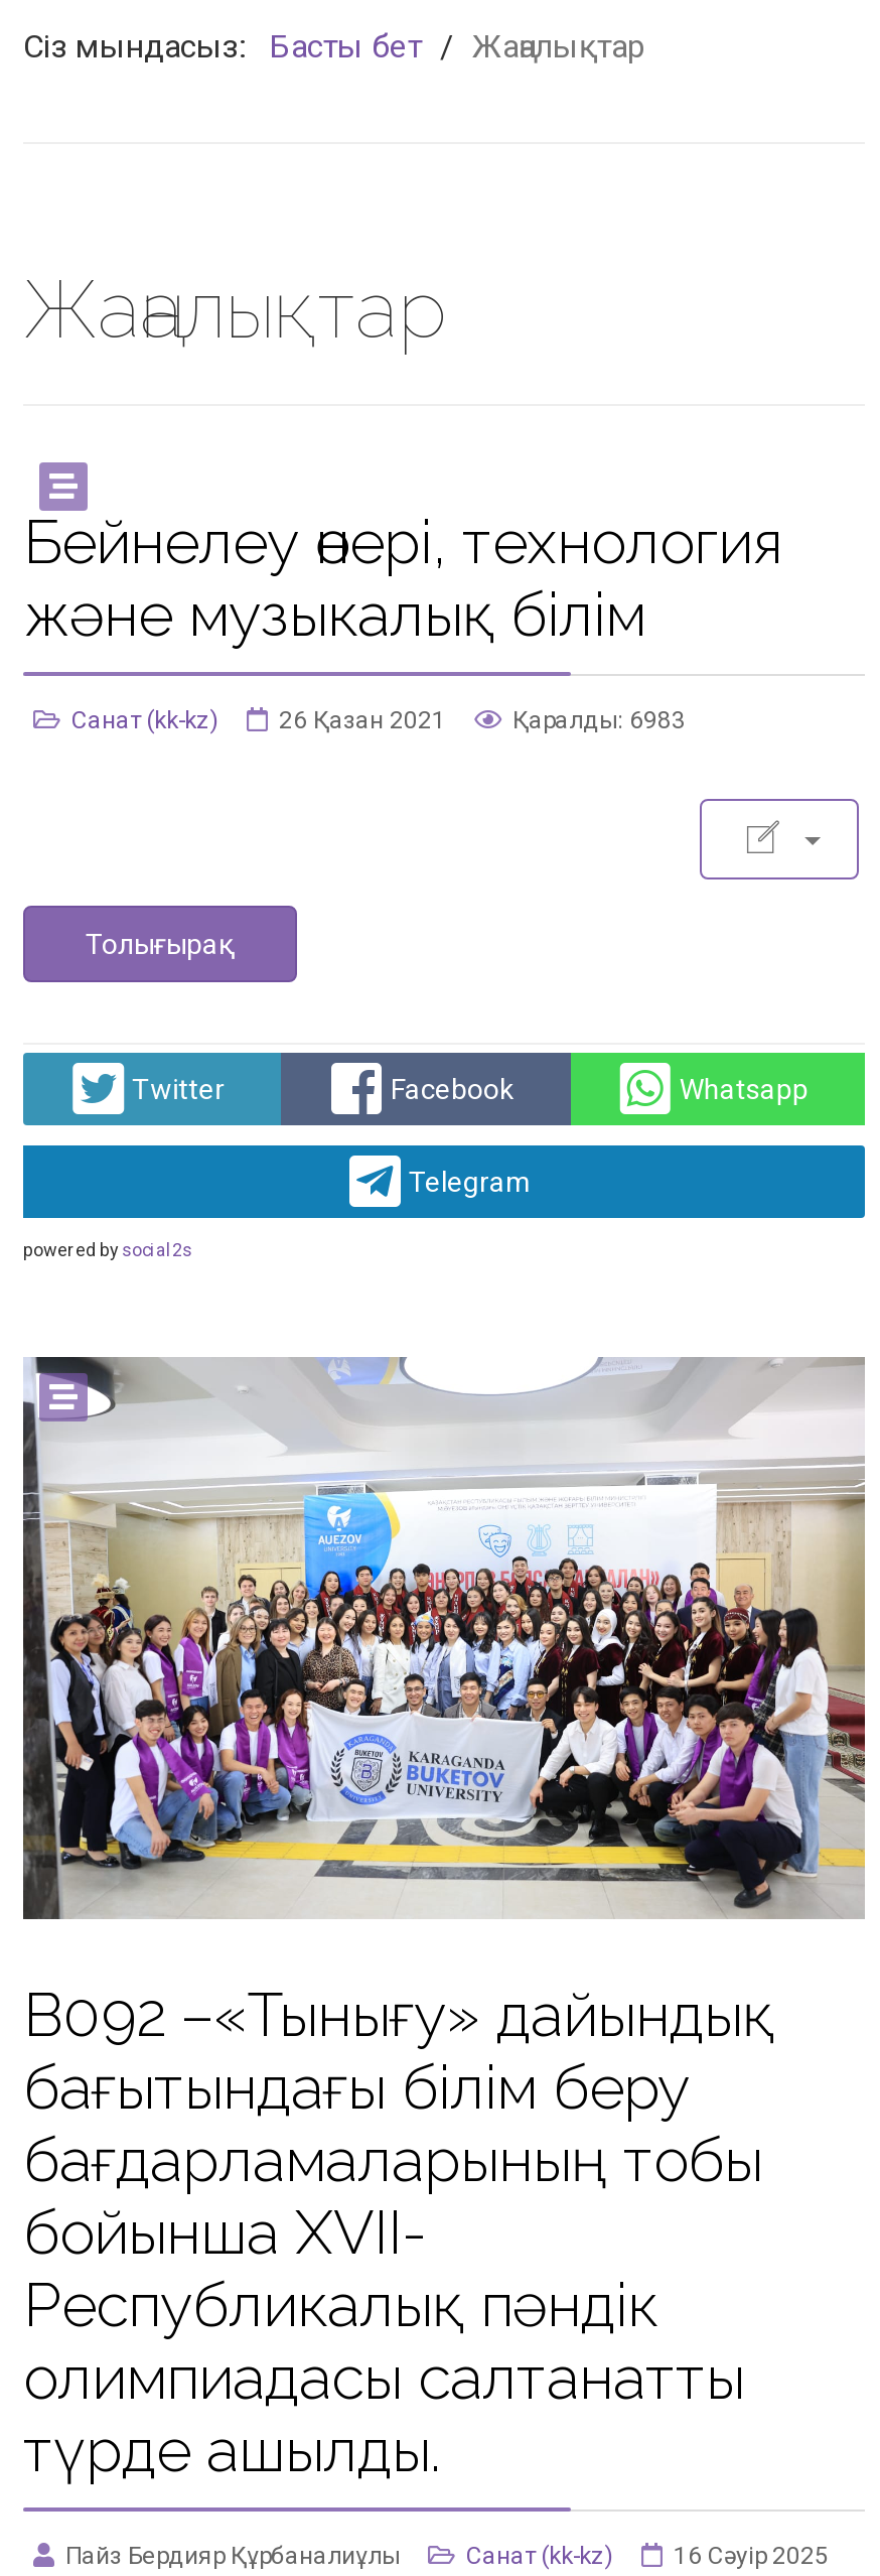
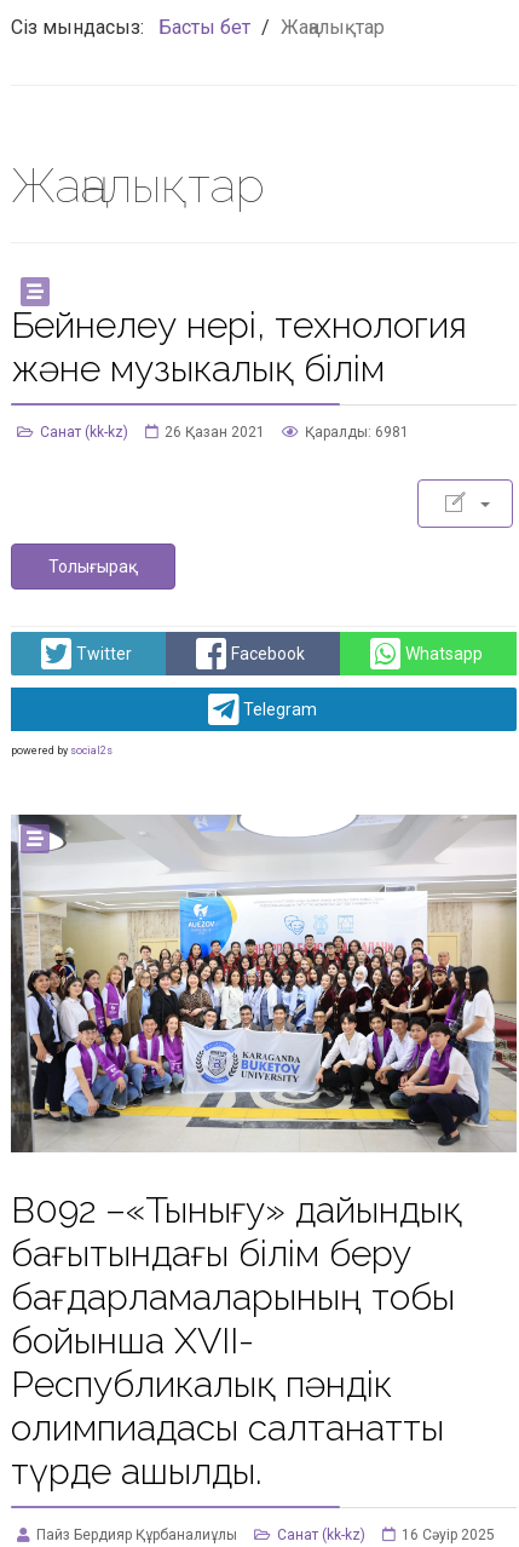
- Қаралды: 6983
+ Қаралды: 6981
